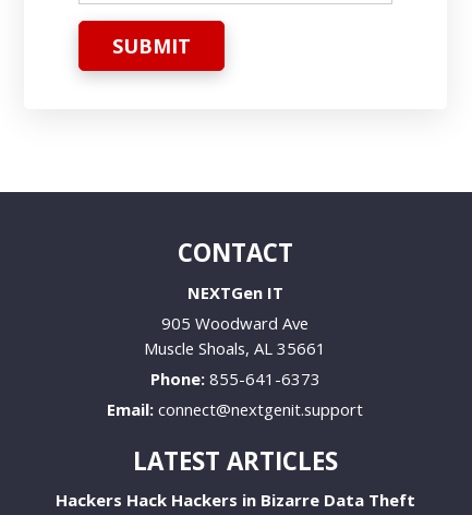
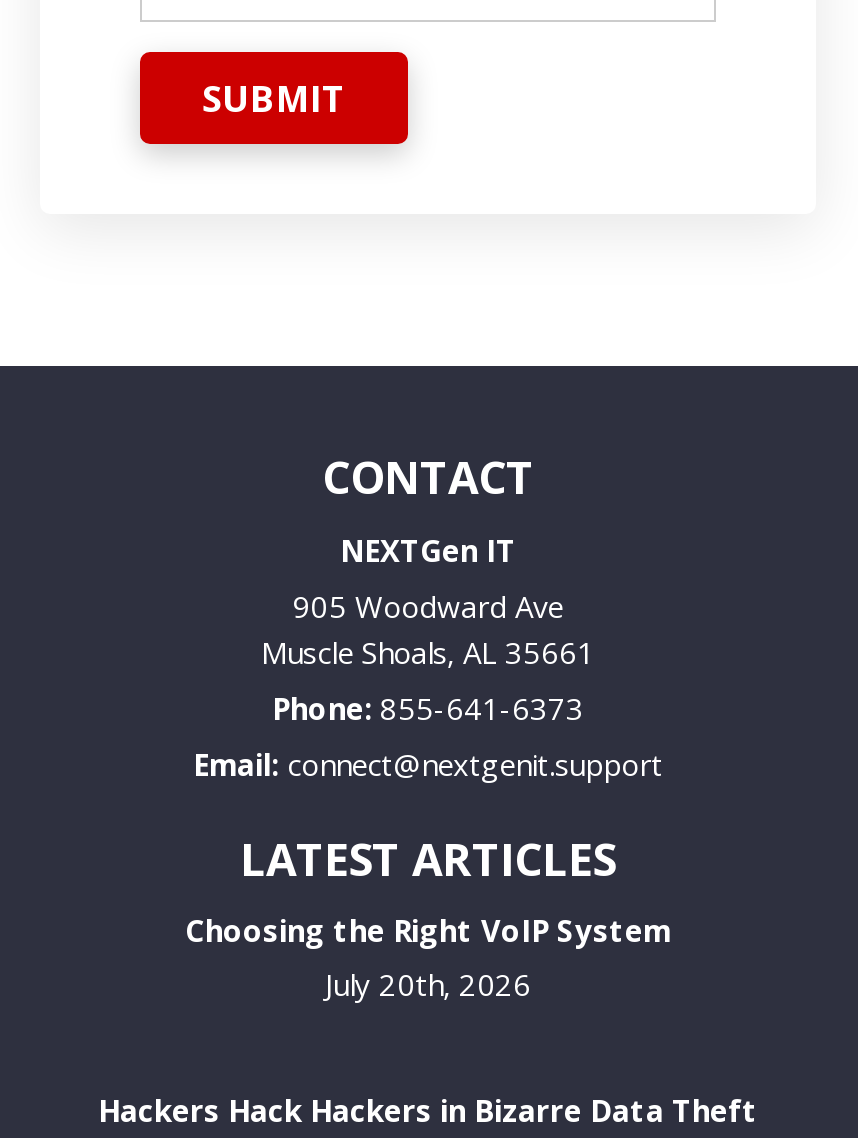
+ Choosing the Right VoIP System
+ July 20th, 2026
